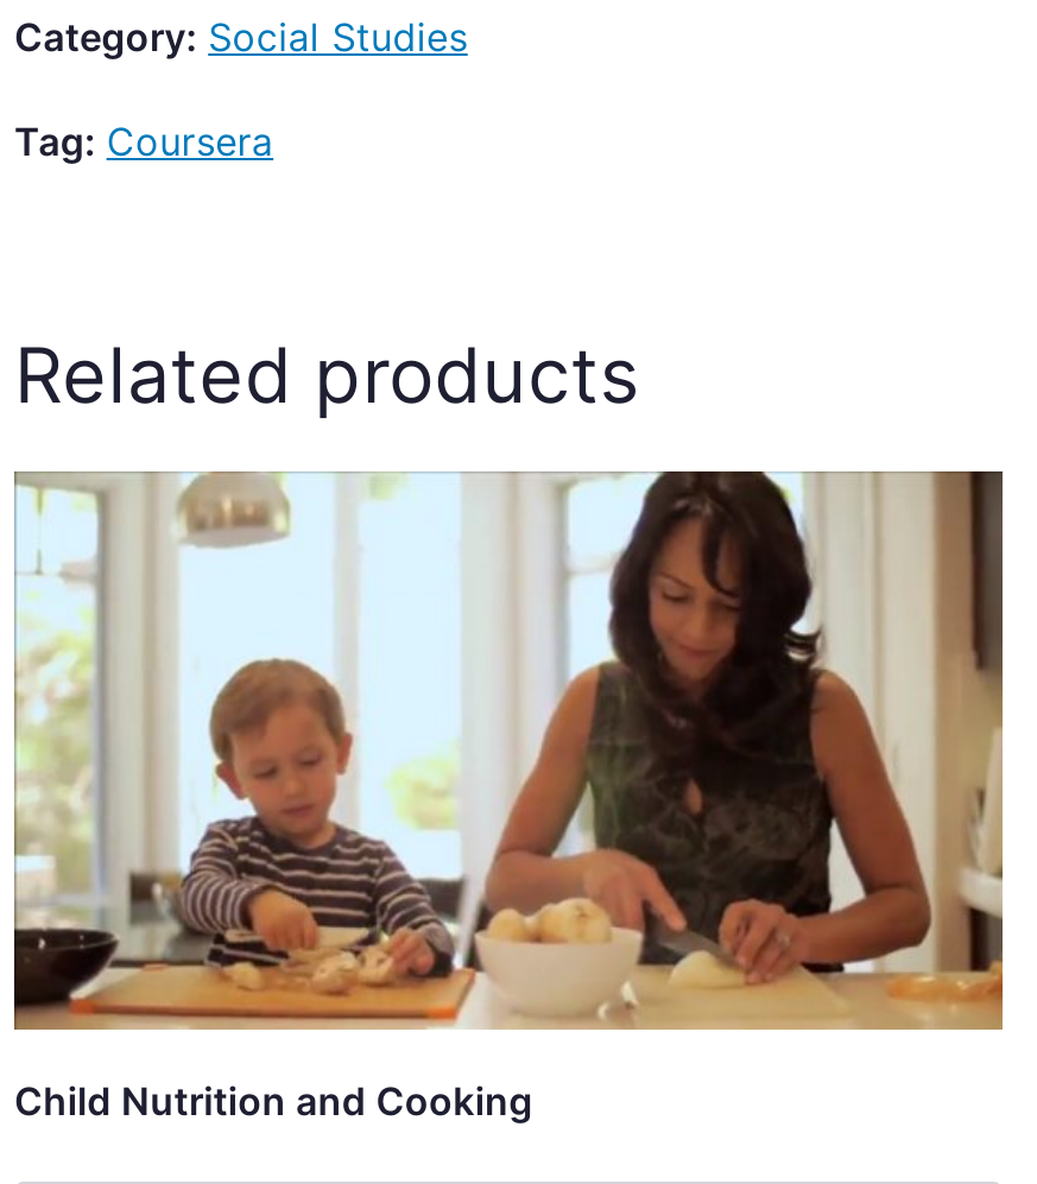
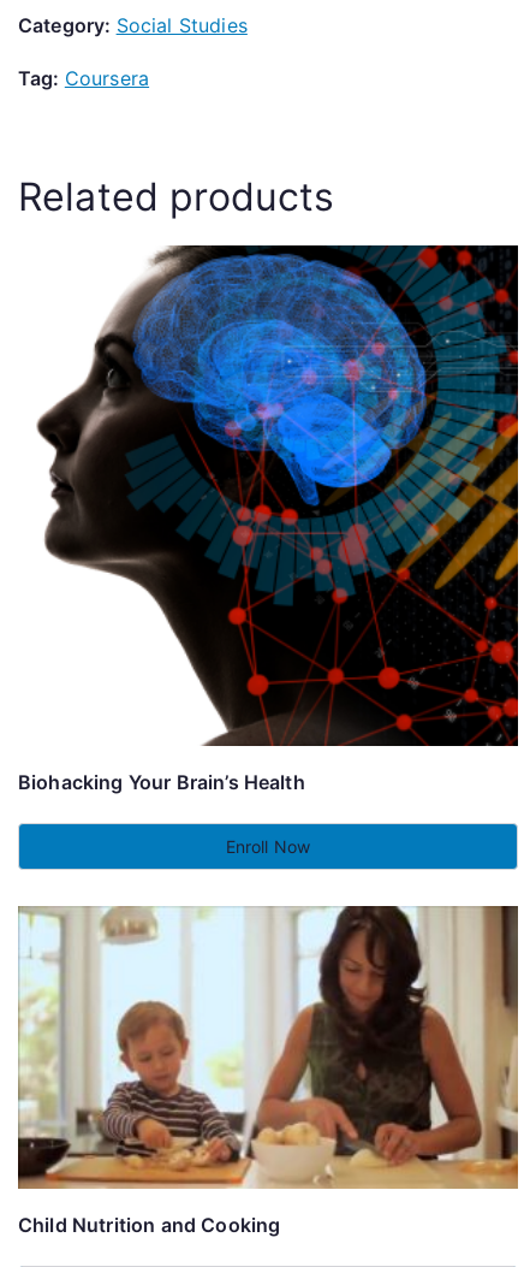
+ [image]
+ Biohacking Your Brain’s Health
+ Enroll Now
